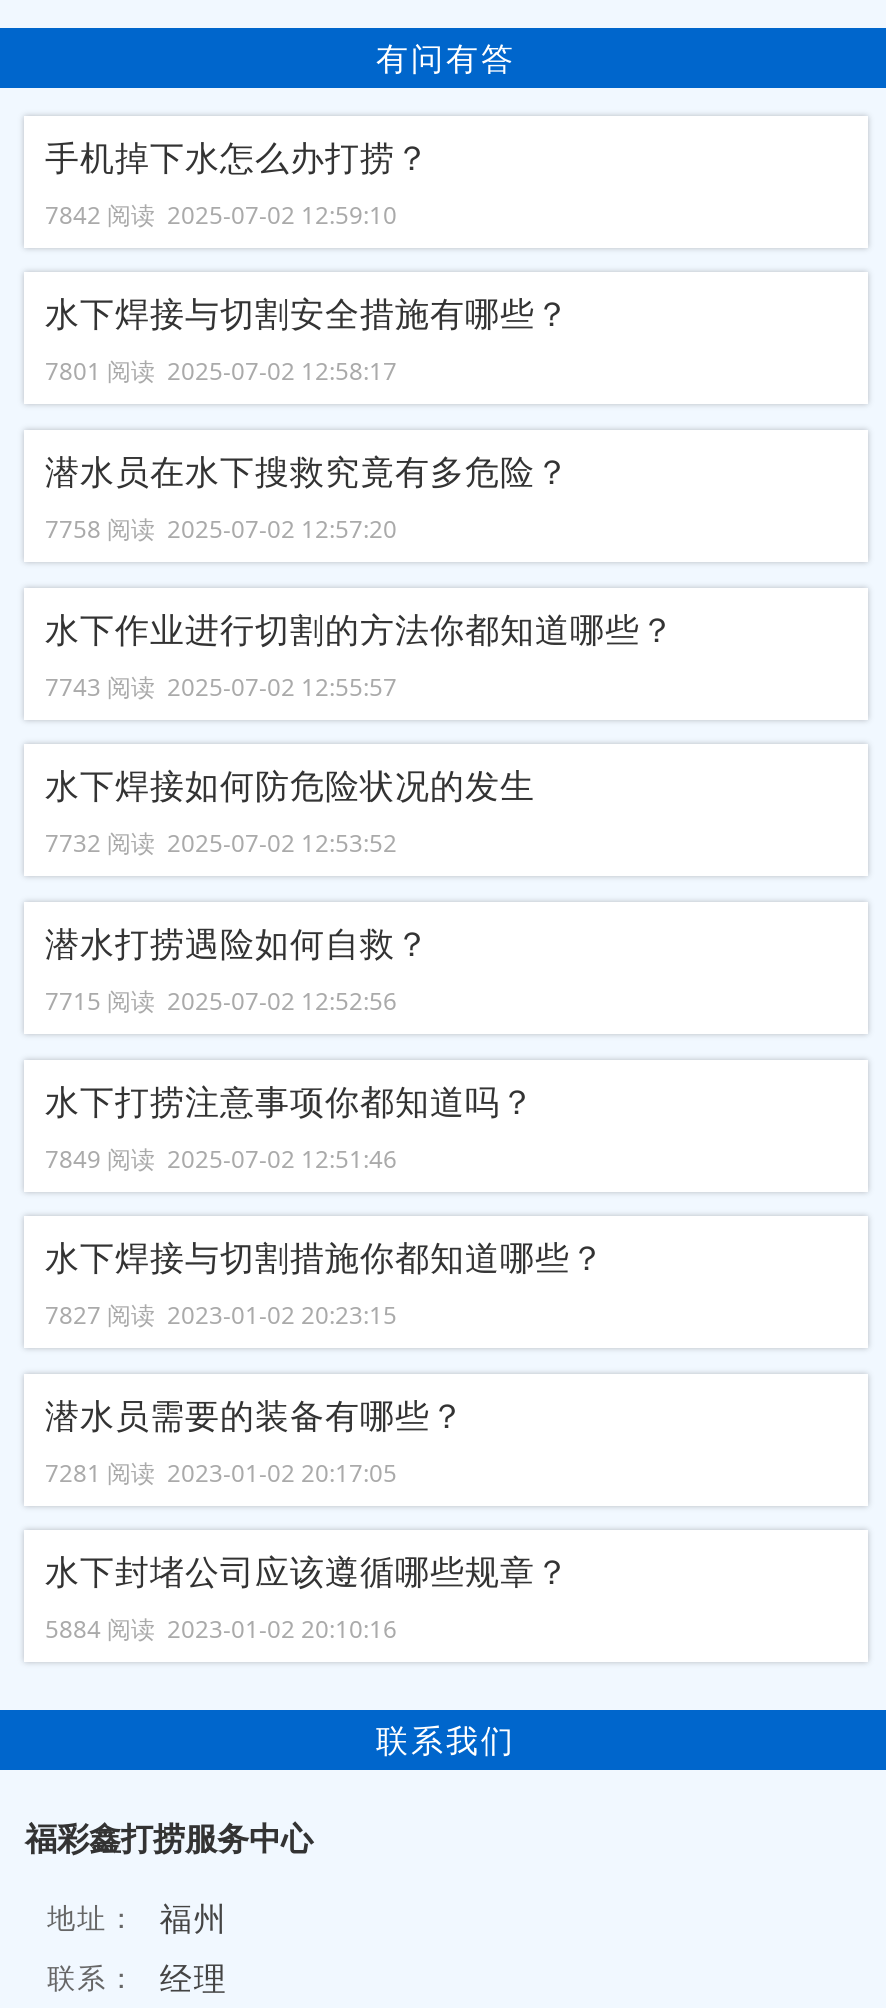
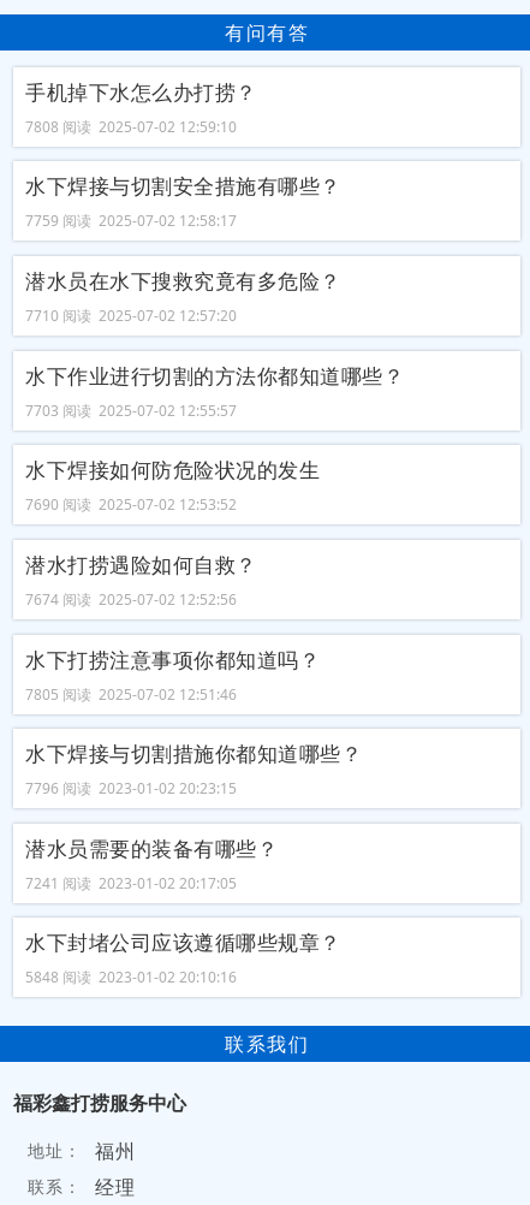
- 7842 阅读 2025-07-02 12:59:10
+ 7808 阅读 2025-07-02 12:59:10

- 7801 阅读 2025-07-02 12:58:17
+ 7759 阅读 2025-07-02 12:58:17

- 7758 阅读 2025-07-02 12:57:20
+ 7710 阅读 2025-07-02 12:57:20

- 7743 阅读 2025-07-02 12:55:57
+ 7703 阅读 2025-07-02 12:55:57

- 7732 阅读 2025-07-02 12:53:52
+ 7690 阅读 2025-07-02 12:53:52

- 7715 阅读 2025-07-02 12:52:56
+ 7674 阅读 2025-07-02 12:52:56

- 7849 阅读 2025-07-02 12:51:46
+ 7805 阅读 2025-07-02 12:51:46

- 7827 阅读 2023-01-02 20:23:15
+ 7796 阅读 2023-01-02 20:23:15

- 7281 阅读 2023-01-02 20:17:05
+ 7241 阅读 2023-01-02 20:17:05

- 5884 阅读 2023-01-02 20:10:16
+ 5848 阅读 2023-01-02 20:10:16
